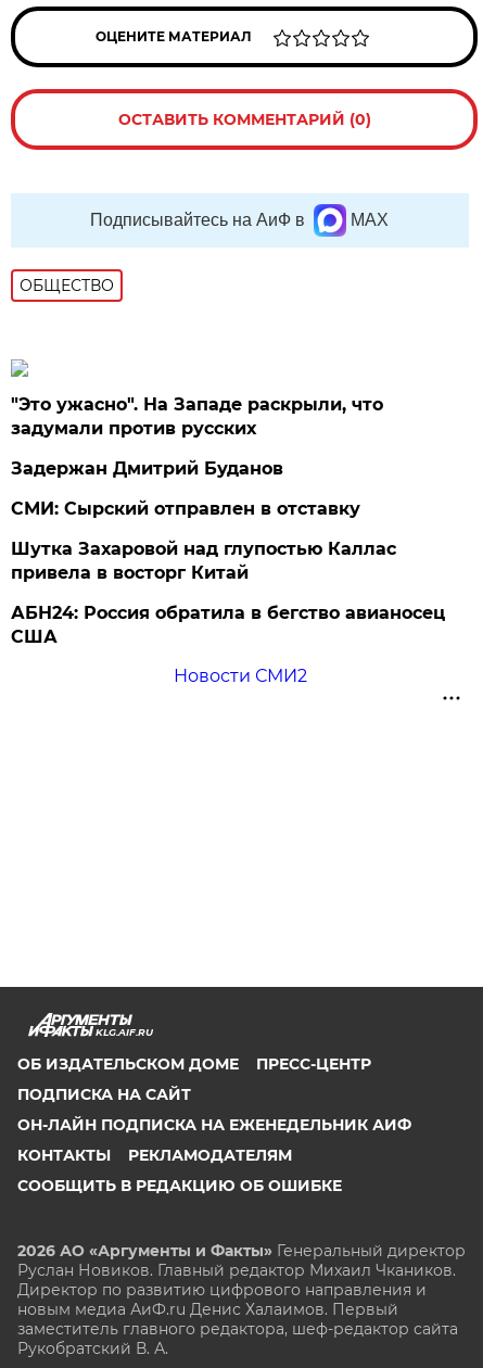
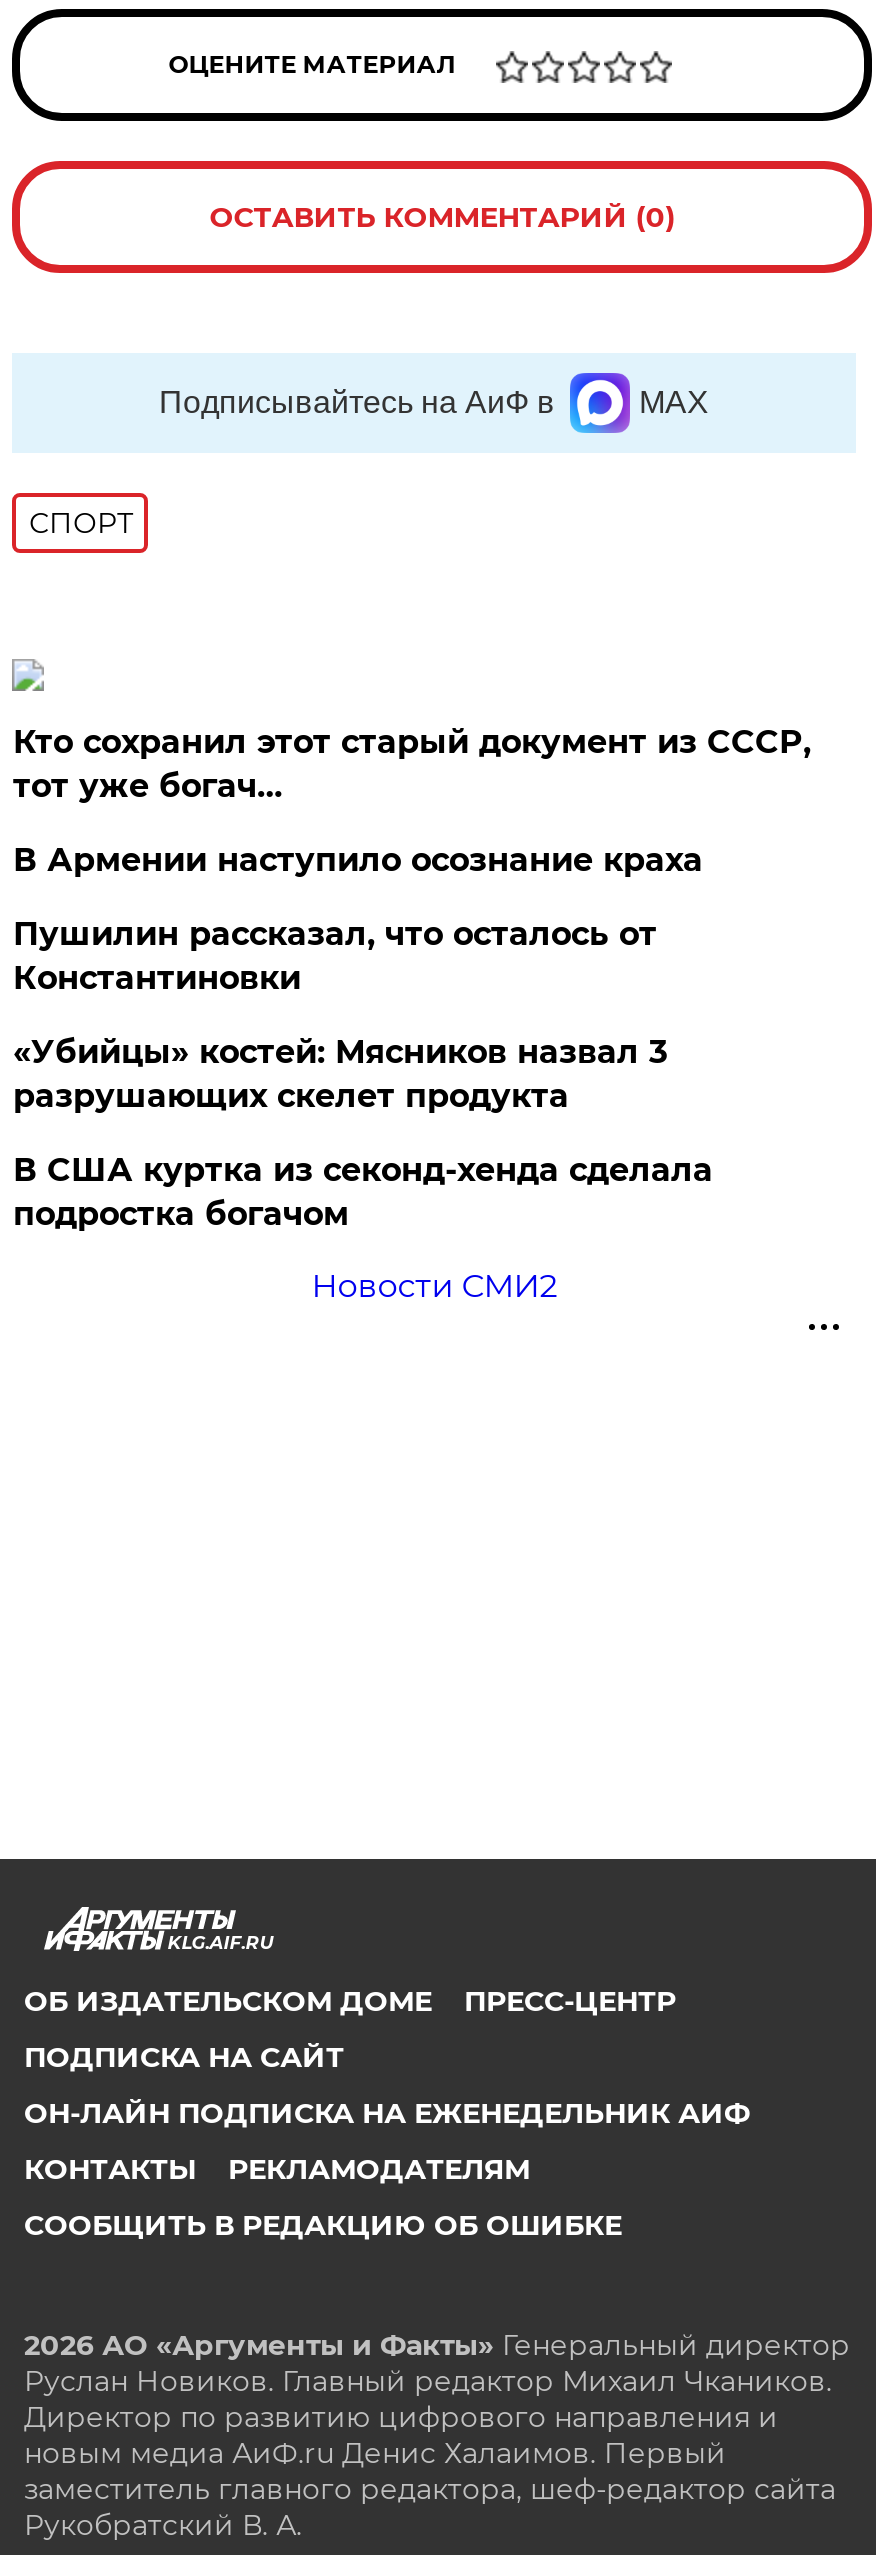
- ОБЩЕСТВО
+ СПОРТ

- "Это ужасно". На Западе раскрыли, что
- задумали против русских
+ Кто сохранил этот старый документ из СССР,
+ тот уже богач…

- Задержан Дмитрий Буданов
+ В Армении наступило осознание краха

- СМИ: Сырский отправлен в отставку
+ Пушилин рассказал, что осталось от
+ Константиновки

- Шутка Захаровой над глупостью Каллас
- привела в восторг Китай
+ «Убийцы» костей: Мясников назвал 3
+ разрушающих скелет продукта

- АБН24: Россия обратила в бегство авианосец
- США
+ В США куртка из секонд-хенда сделала
+ подростка богачом
